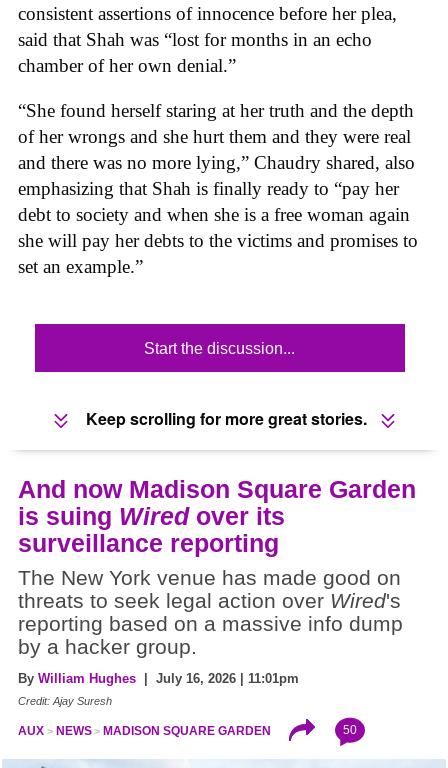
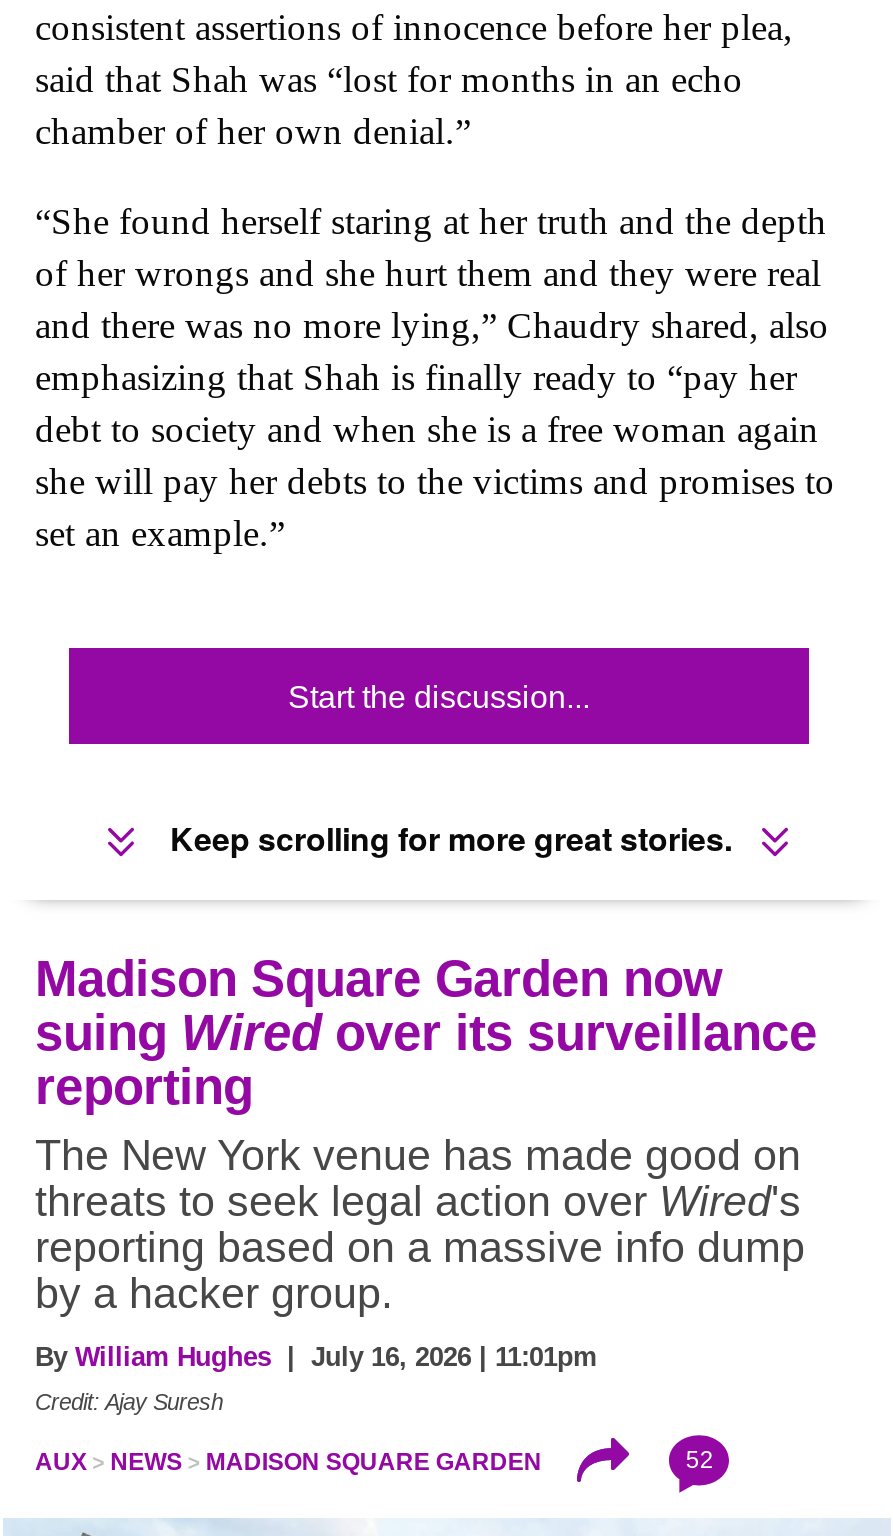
- And now Madison Square Garden
- is suing Wired over its
- surveillance reporting
+ Madison Square Garden now
+ suing Wired over its surveillance
+ reporting

- 50
+ 52
